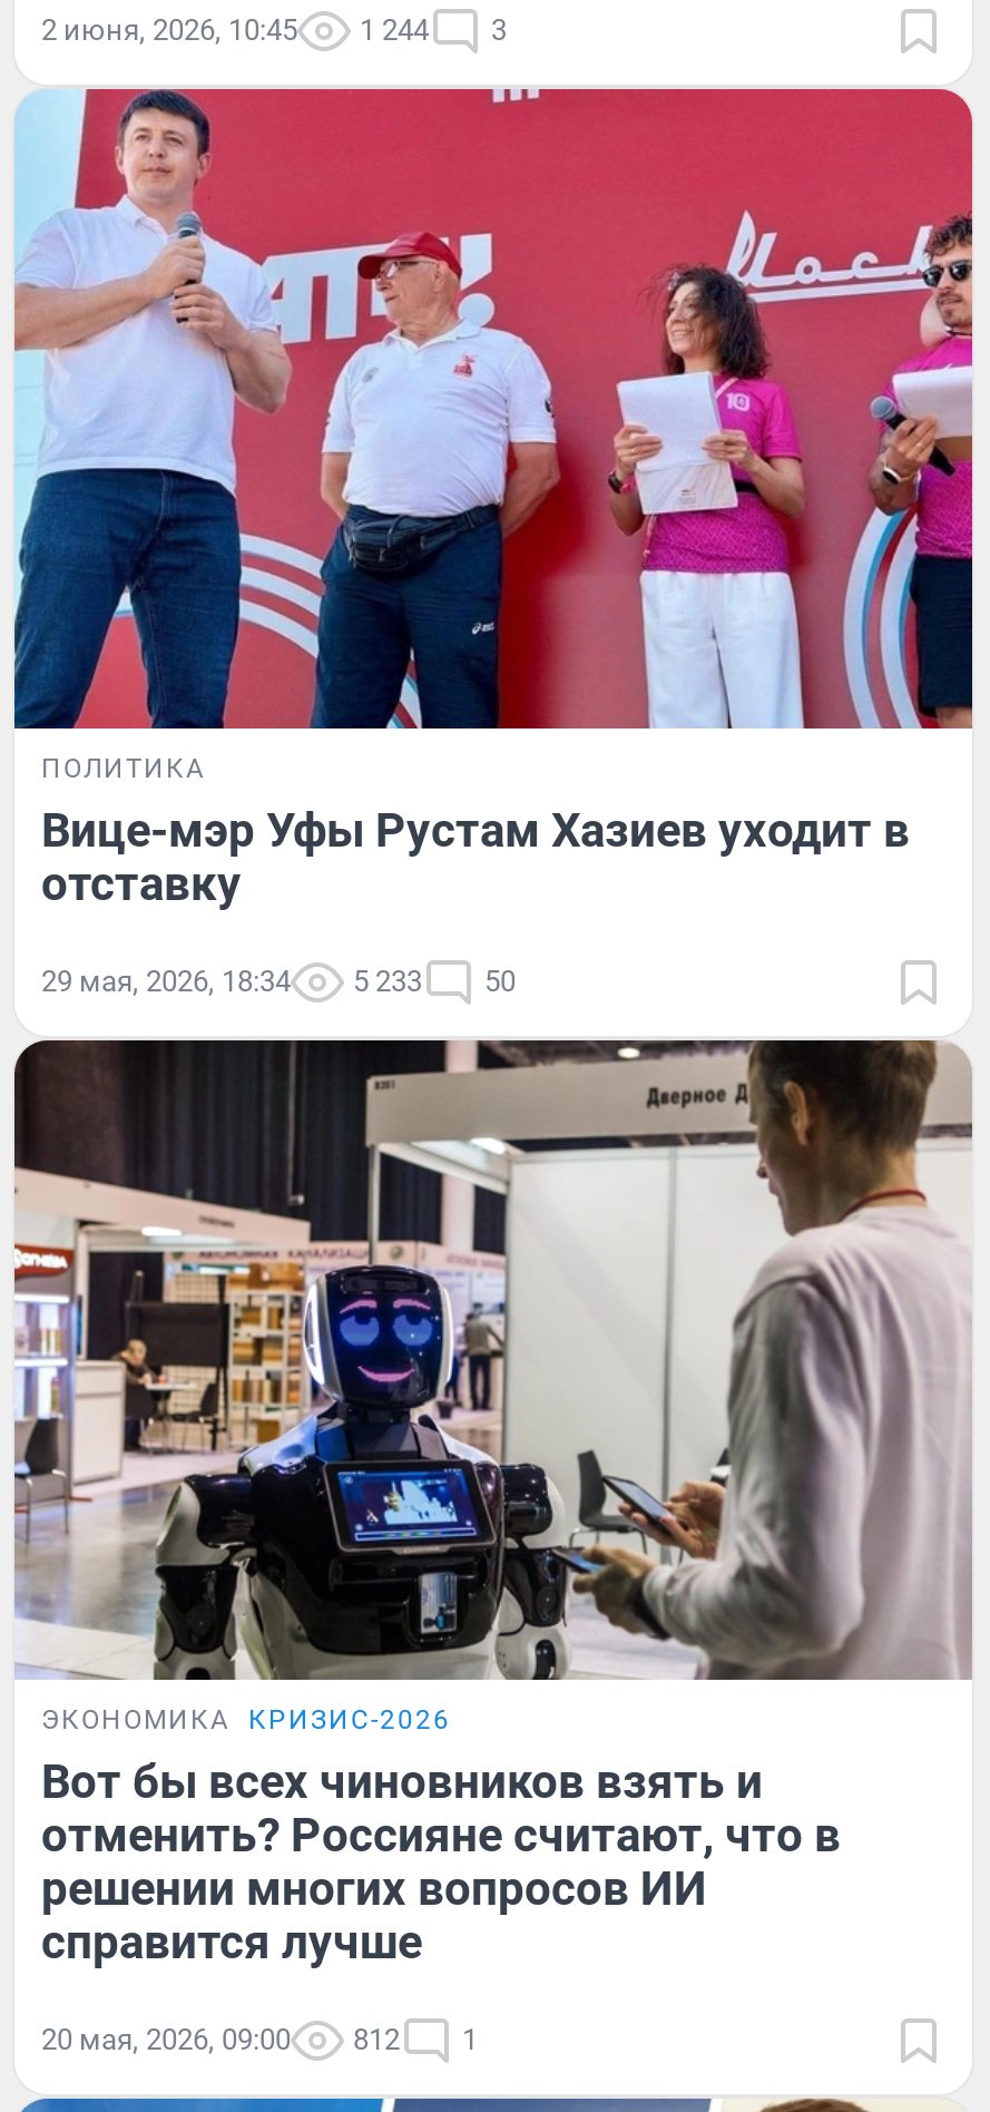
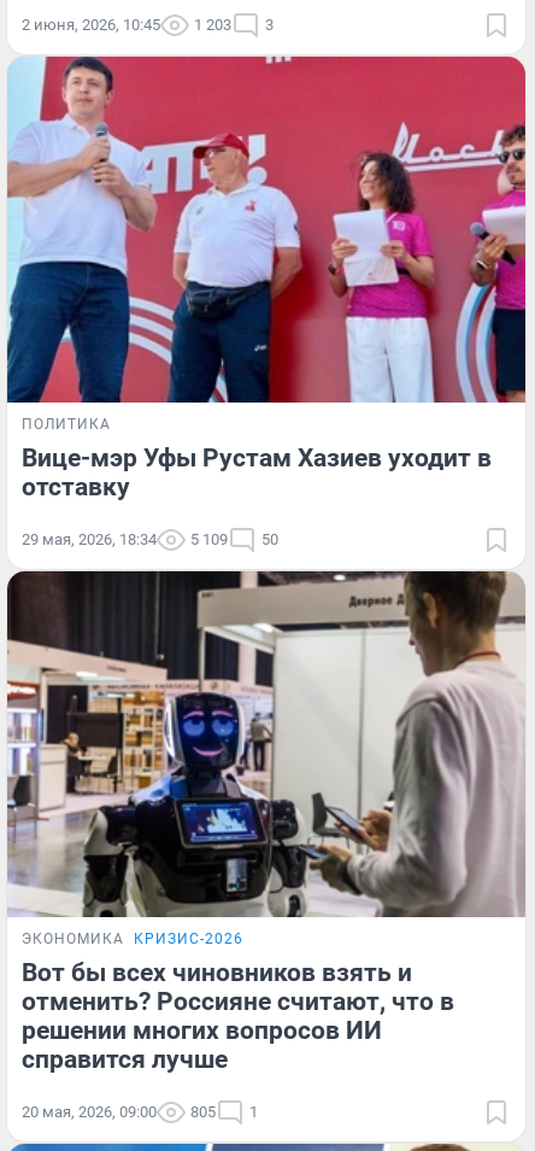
- 2 июня, 2026, 10:45 1 244 3
+ 2 июня, 2026, 10:45 1 203 3

- 29 мая, 2026, 18:34 5 233 50
+ 29 мая, 2026, 18:34 5 109 50

- 20 мая, 2026, 09:00 812 1
+ 20 мая, 2026, 09:00 805 1
